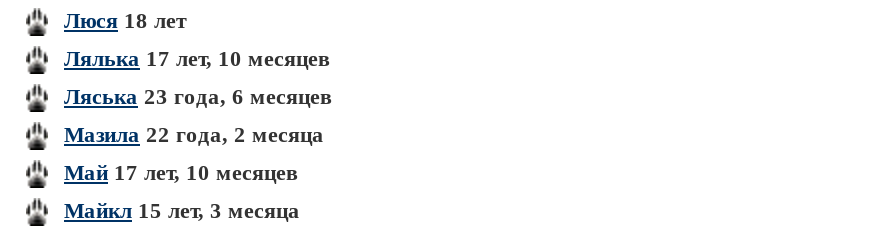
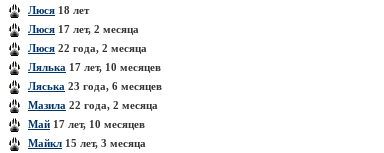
+ Люся 17 лет, 2 месяца
+ Люся 22 года, 2 месяца
